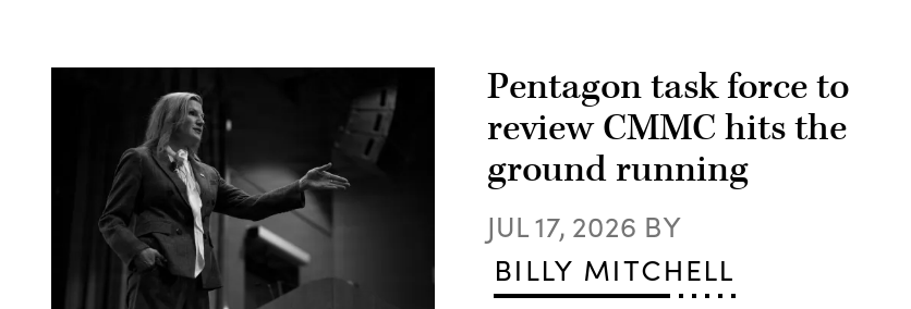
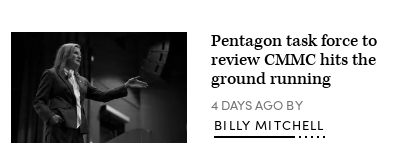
- JUL 17, 2026 BY
+ 4 DAYS AGO BY
